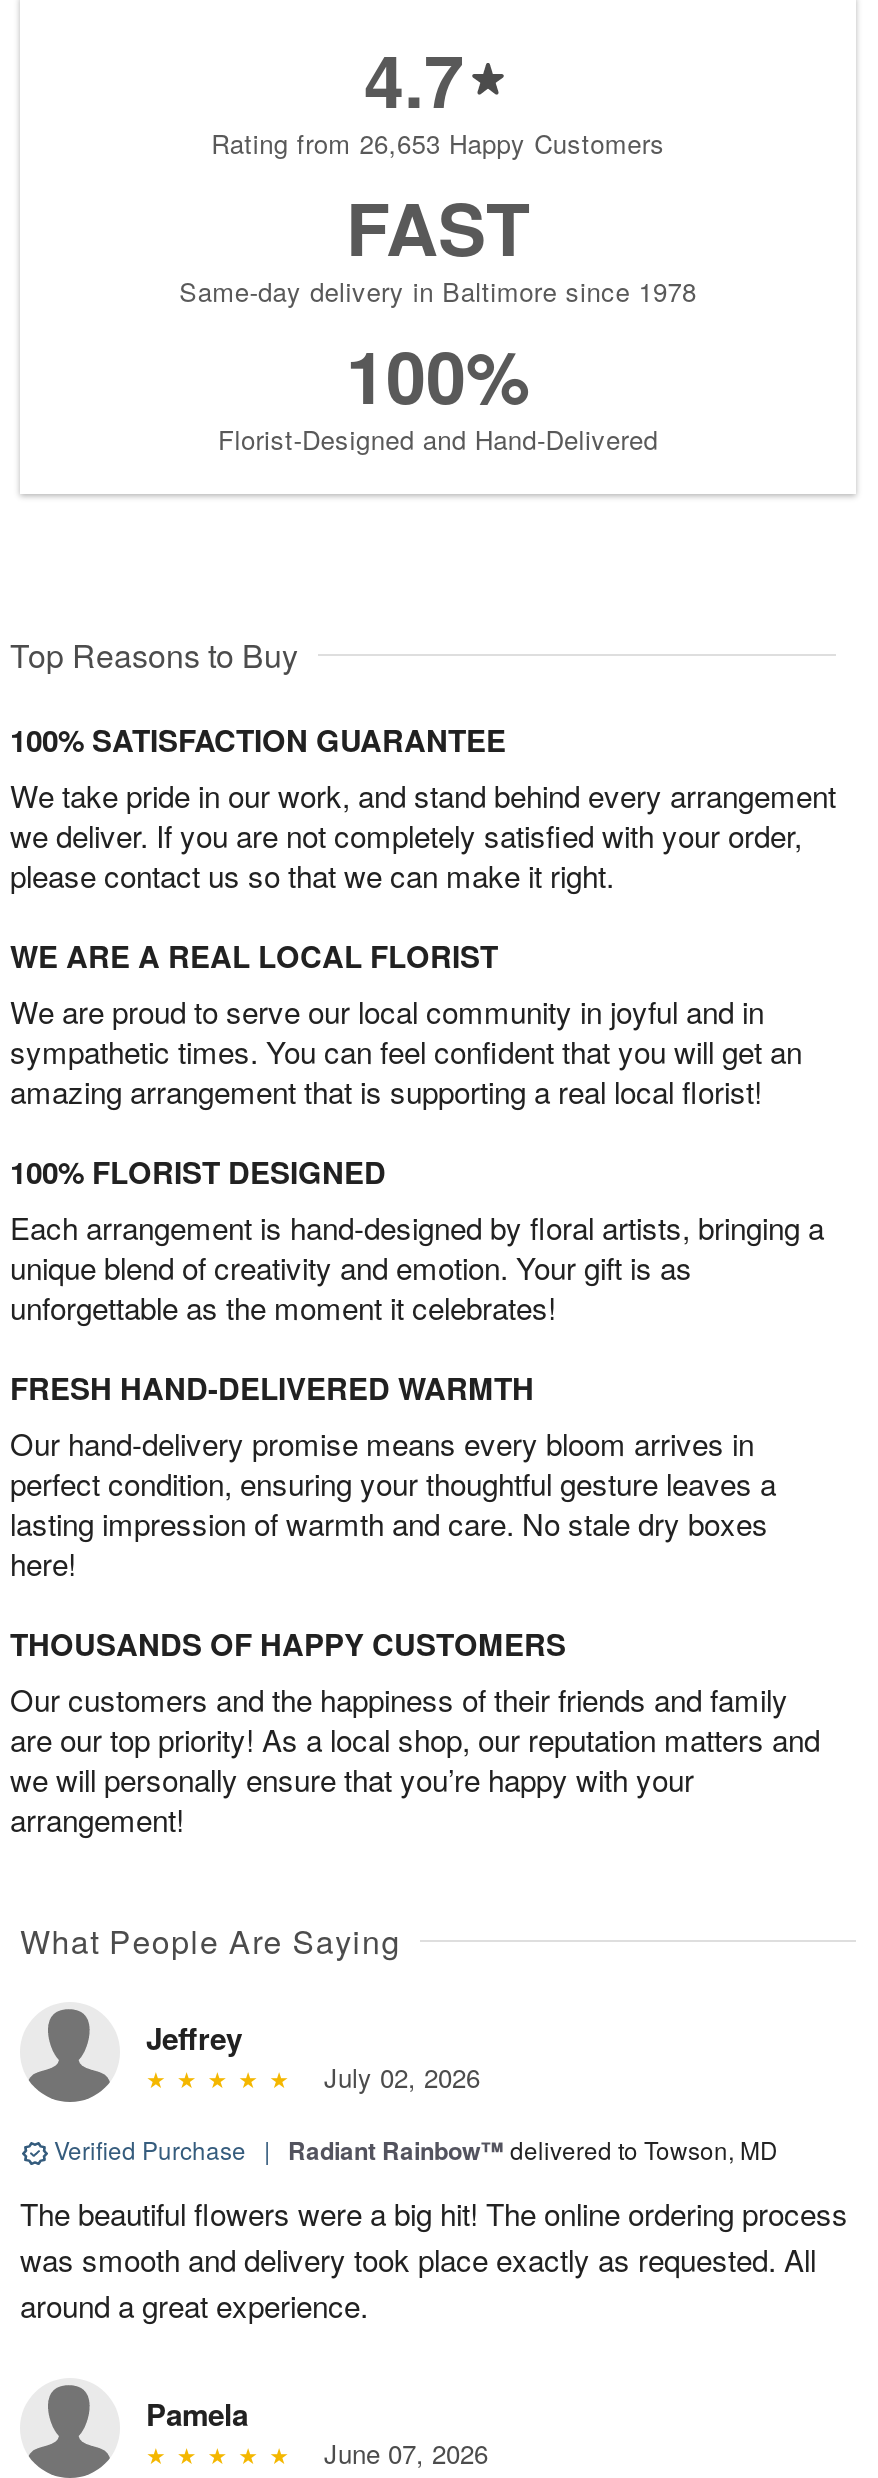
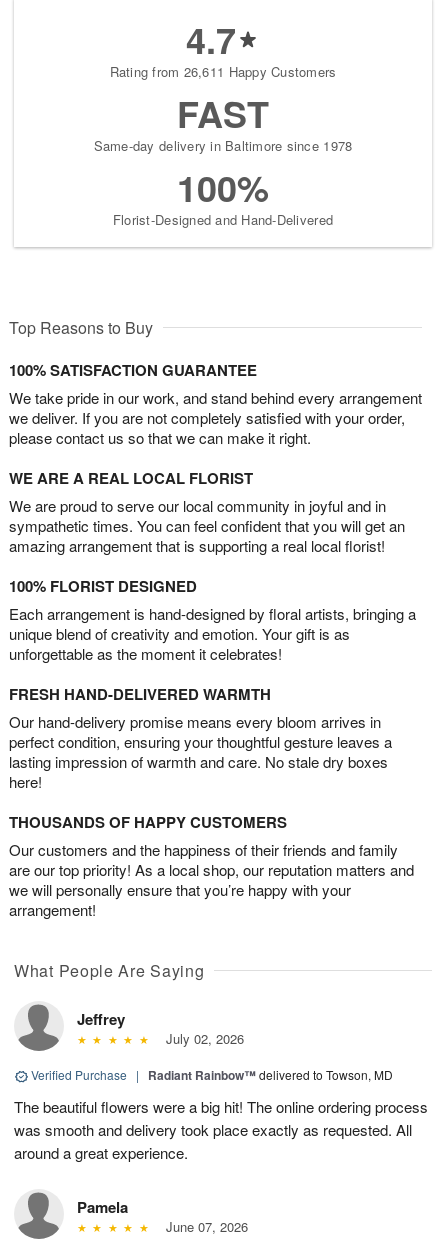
- Rating from 26,653 Happy Customers
+ Rating from 26,611 Happy Customers
